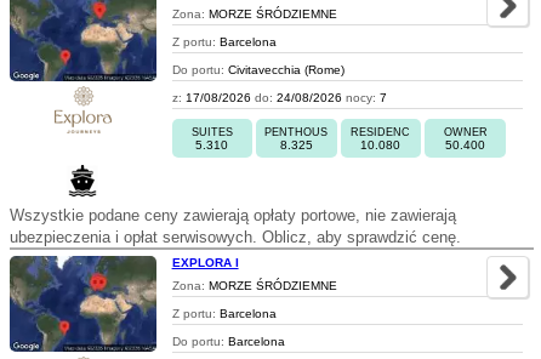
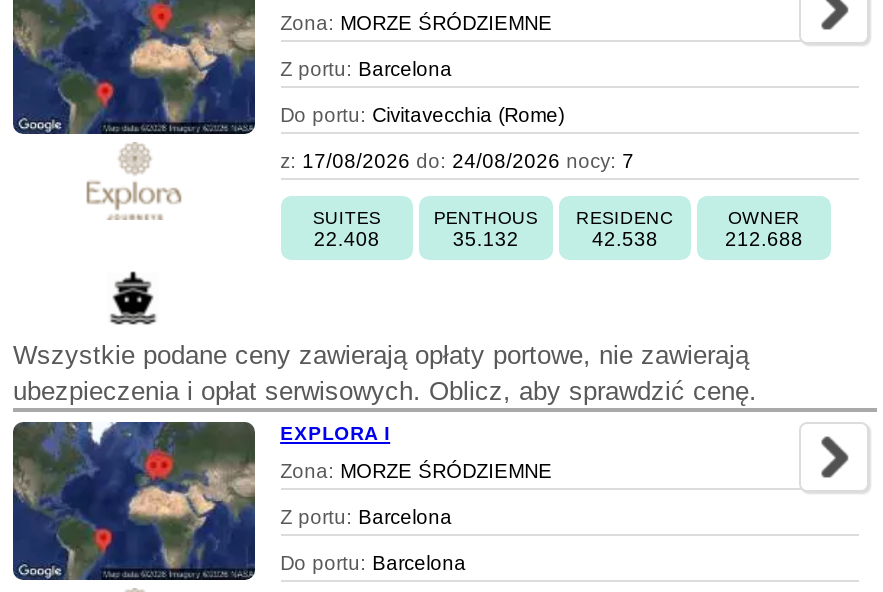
- 5.310
+ 22.408

- 8.325
+ 35.132

- 10.080
+ 42.538

- 50.400
+ 212.688
